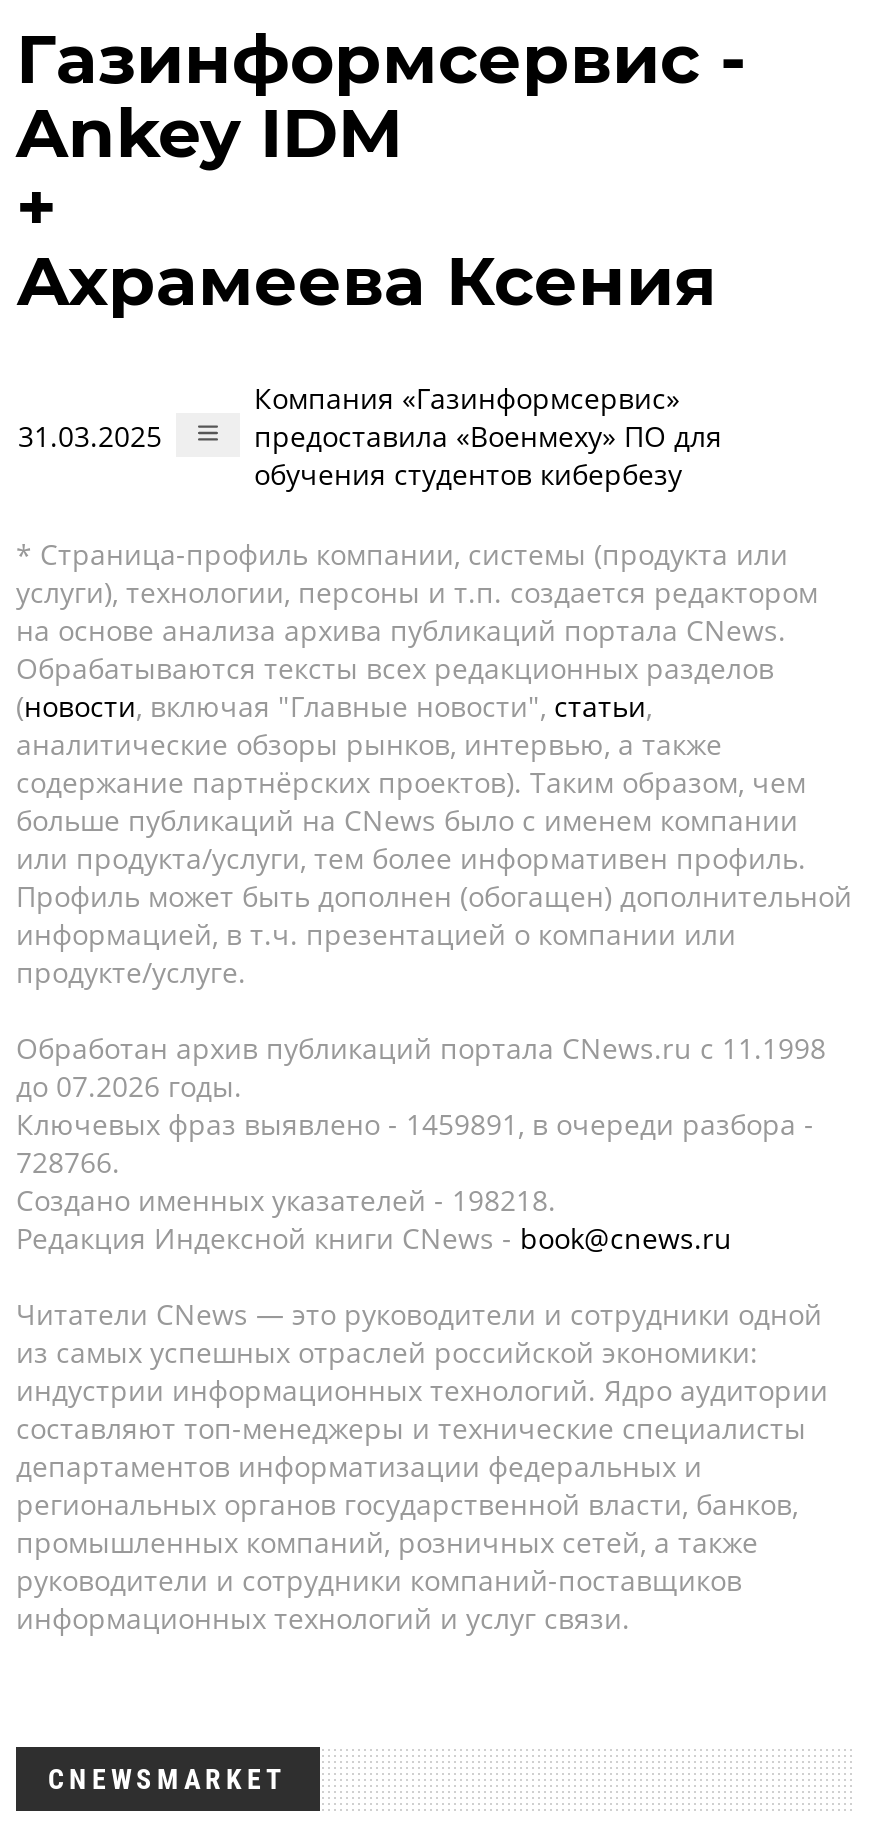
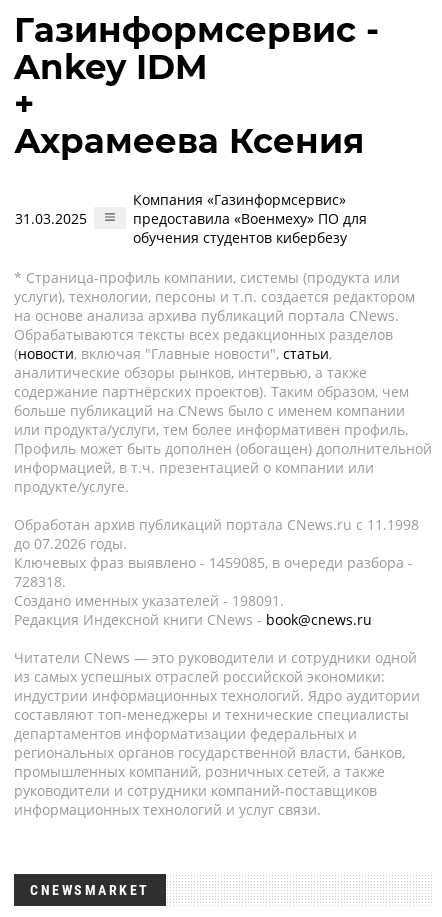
- Ключевых фраз выявлено - 1459891, в очереди разбора -
+ Ключевых фраз выявлено - 1459085, в очереди разбора -

- 728766.
+ 728318.

- Создано именных указателей - 198218.
+ Создано именных указателей - 198091.
